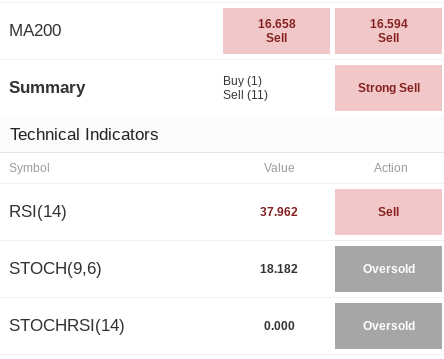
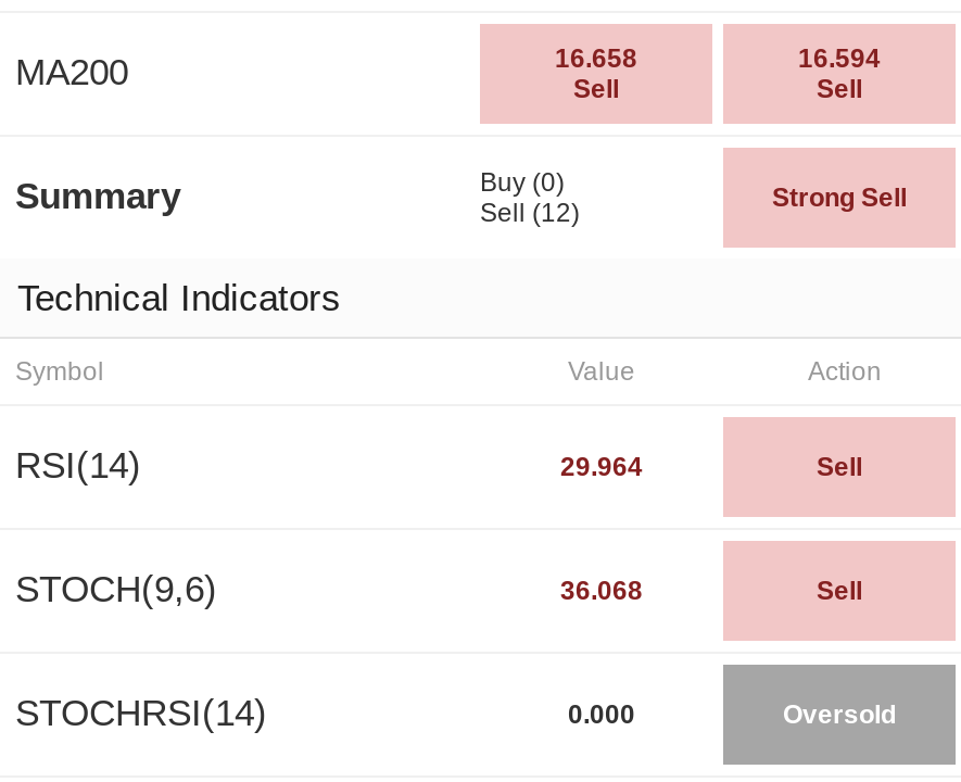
- Buy (1)
+ Buy (0)

- Sell (11)
+ Sell (12)

- 37.962
+ 29.964

- 18.182
- Oversold
+ 36.068
+ Sell
